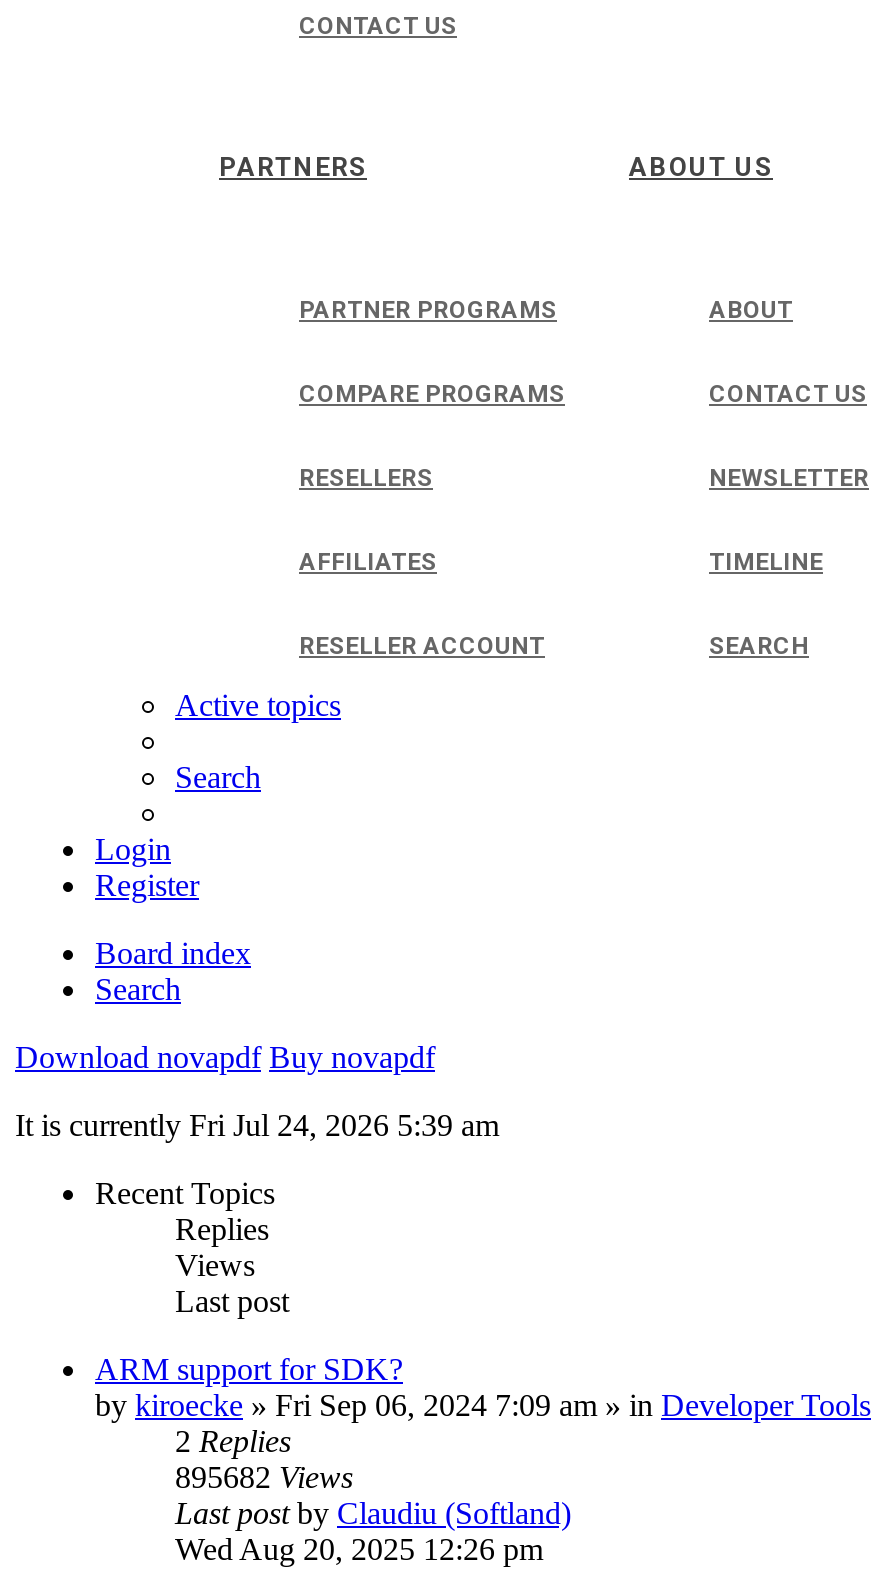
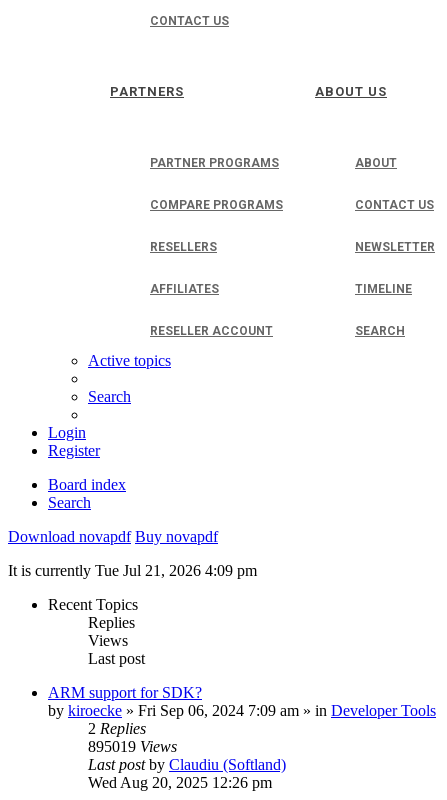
- It is currently Fri Jul 24, 2026 5:39 am
+ It is currently Tue Jul 21, 2026 4:09 pm

- 895682 Views
+ 895019 Views
